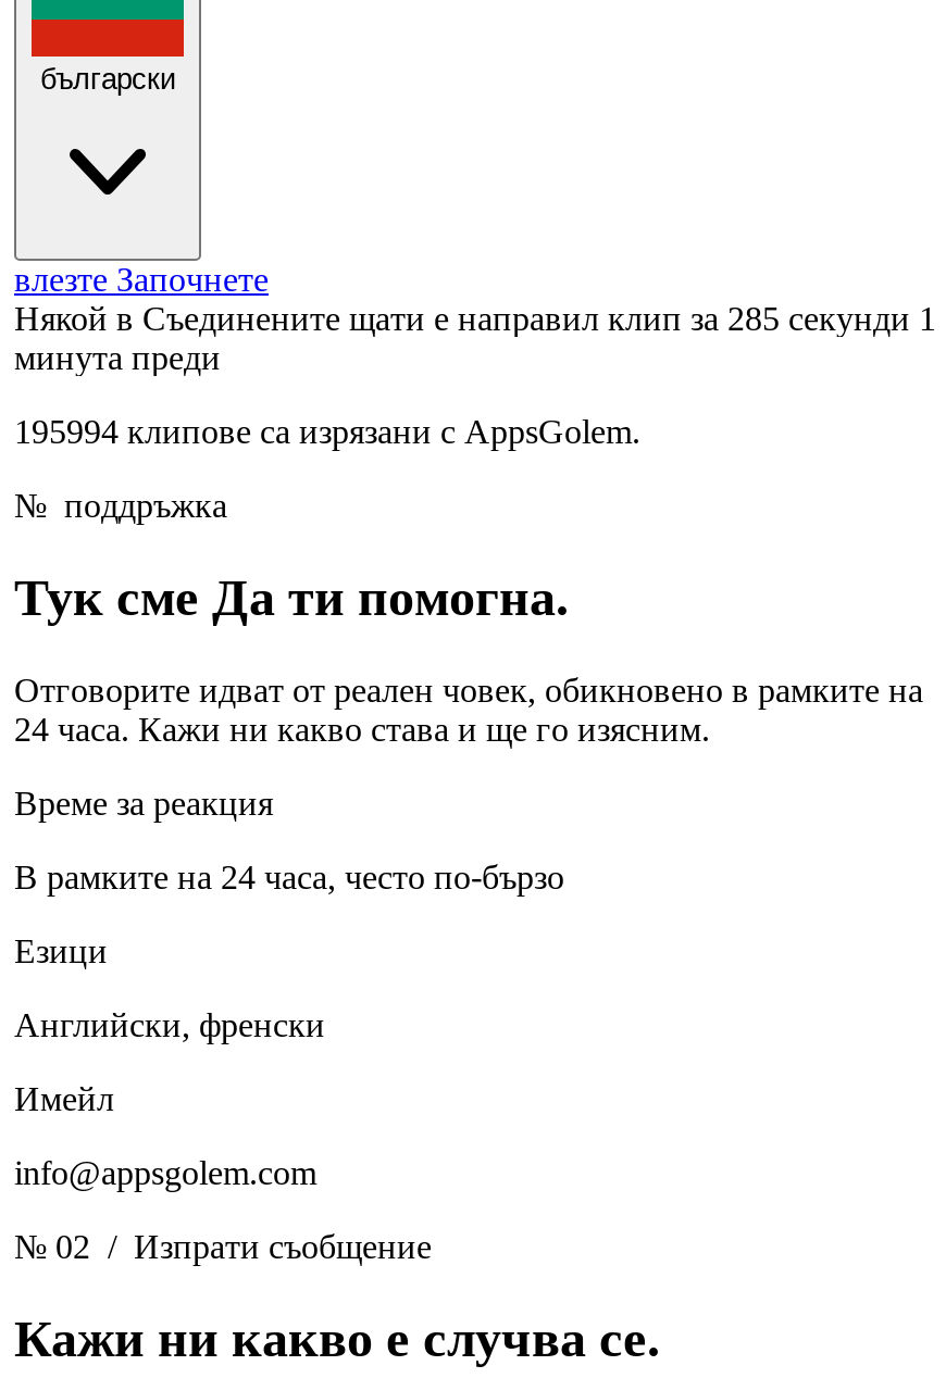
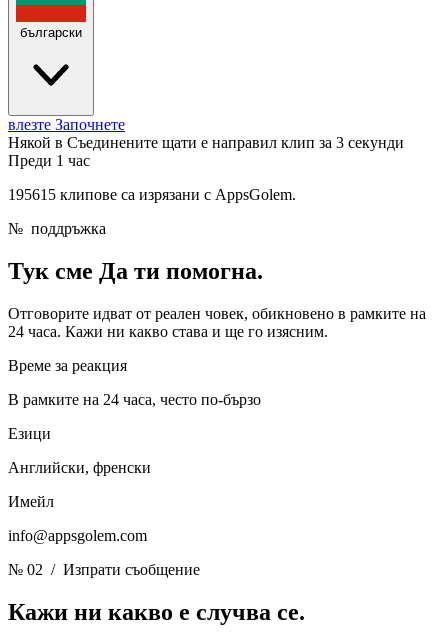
- Някой в Съединените щати е направил клип за 285 секунди 1
- минута преди
+ Някой в Съединените щати е направил клип за 3 секунди
+ Преди 1 час

- 195994 клипове са изрязани с AppsGolem.
+ 195615 клипове са изрязани с AppsGolem.
